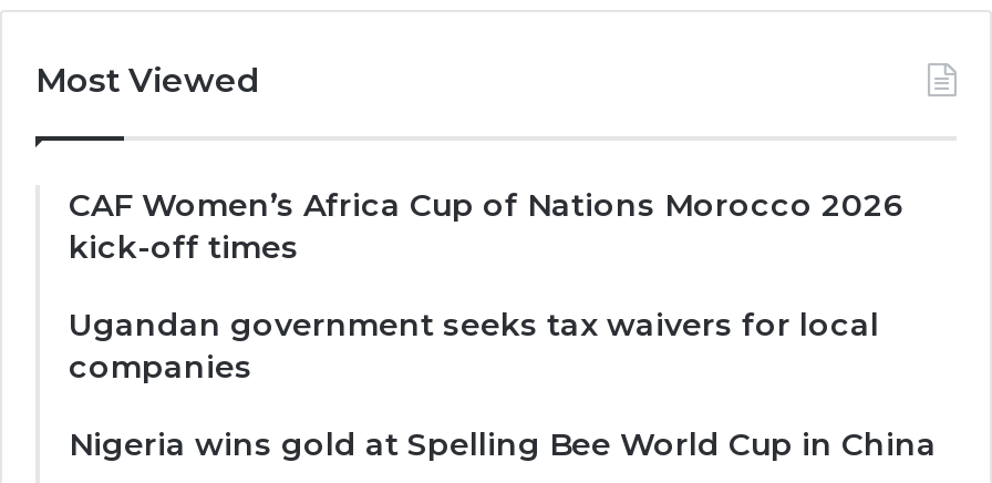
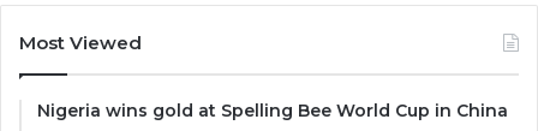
- CAF Women’s Africa Cup of Nations Morocco 2026
- kick-off times
- Ugandan government seeks tax waivers for local
- companies
